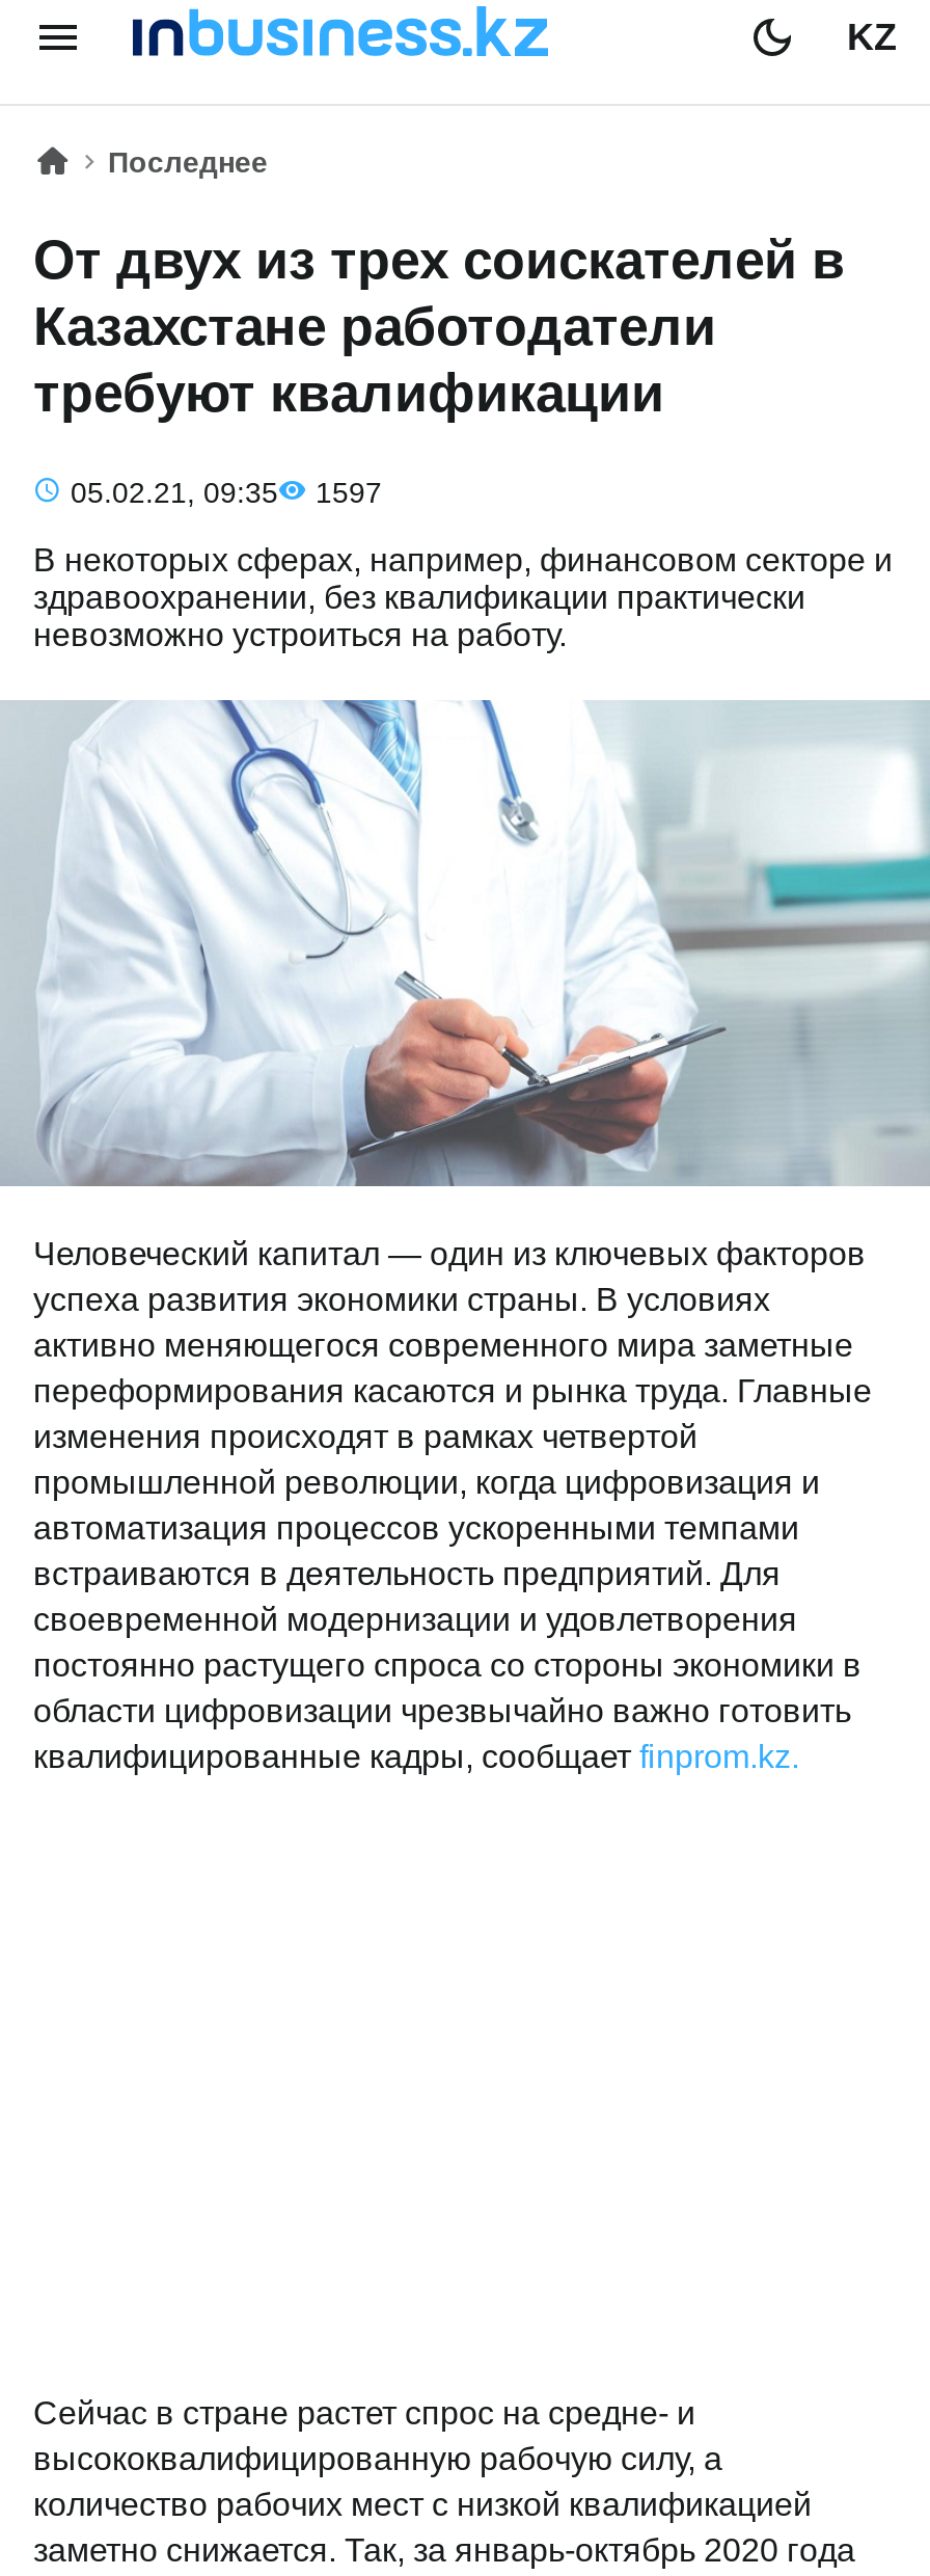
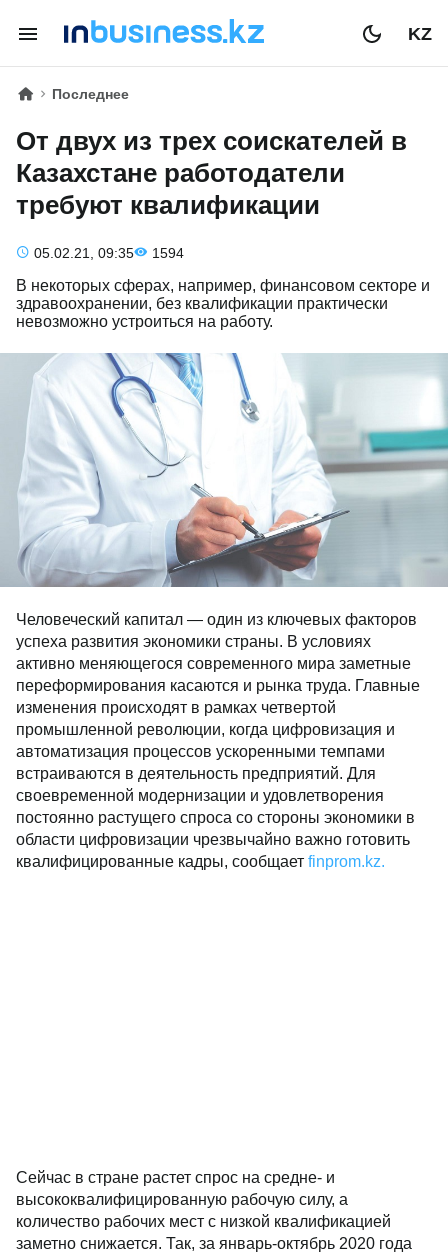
- 05.02.21, 09:35 1597
+ 05.02.21, 09:35 1594
